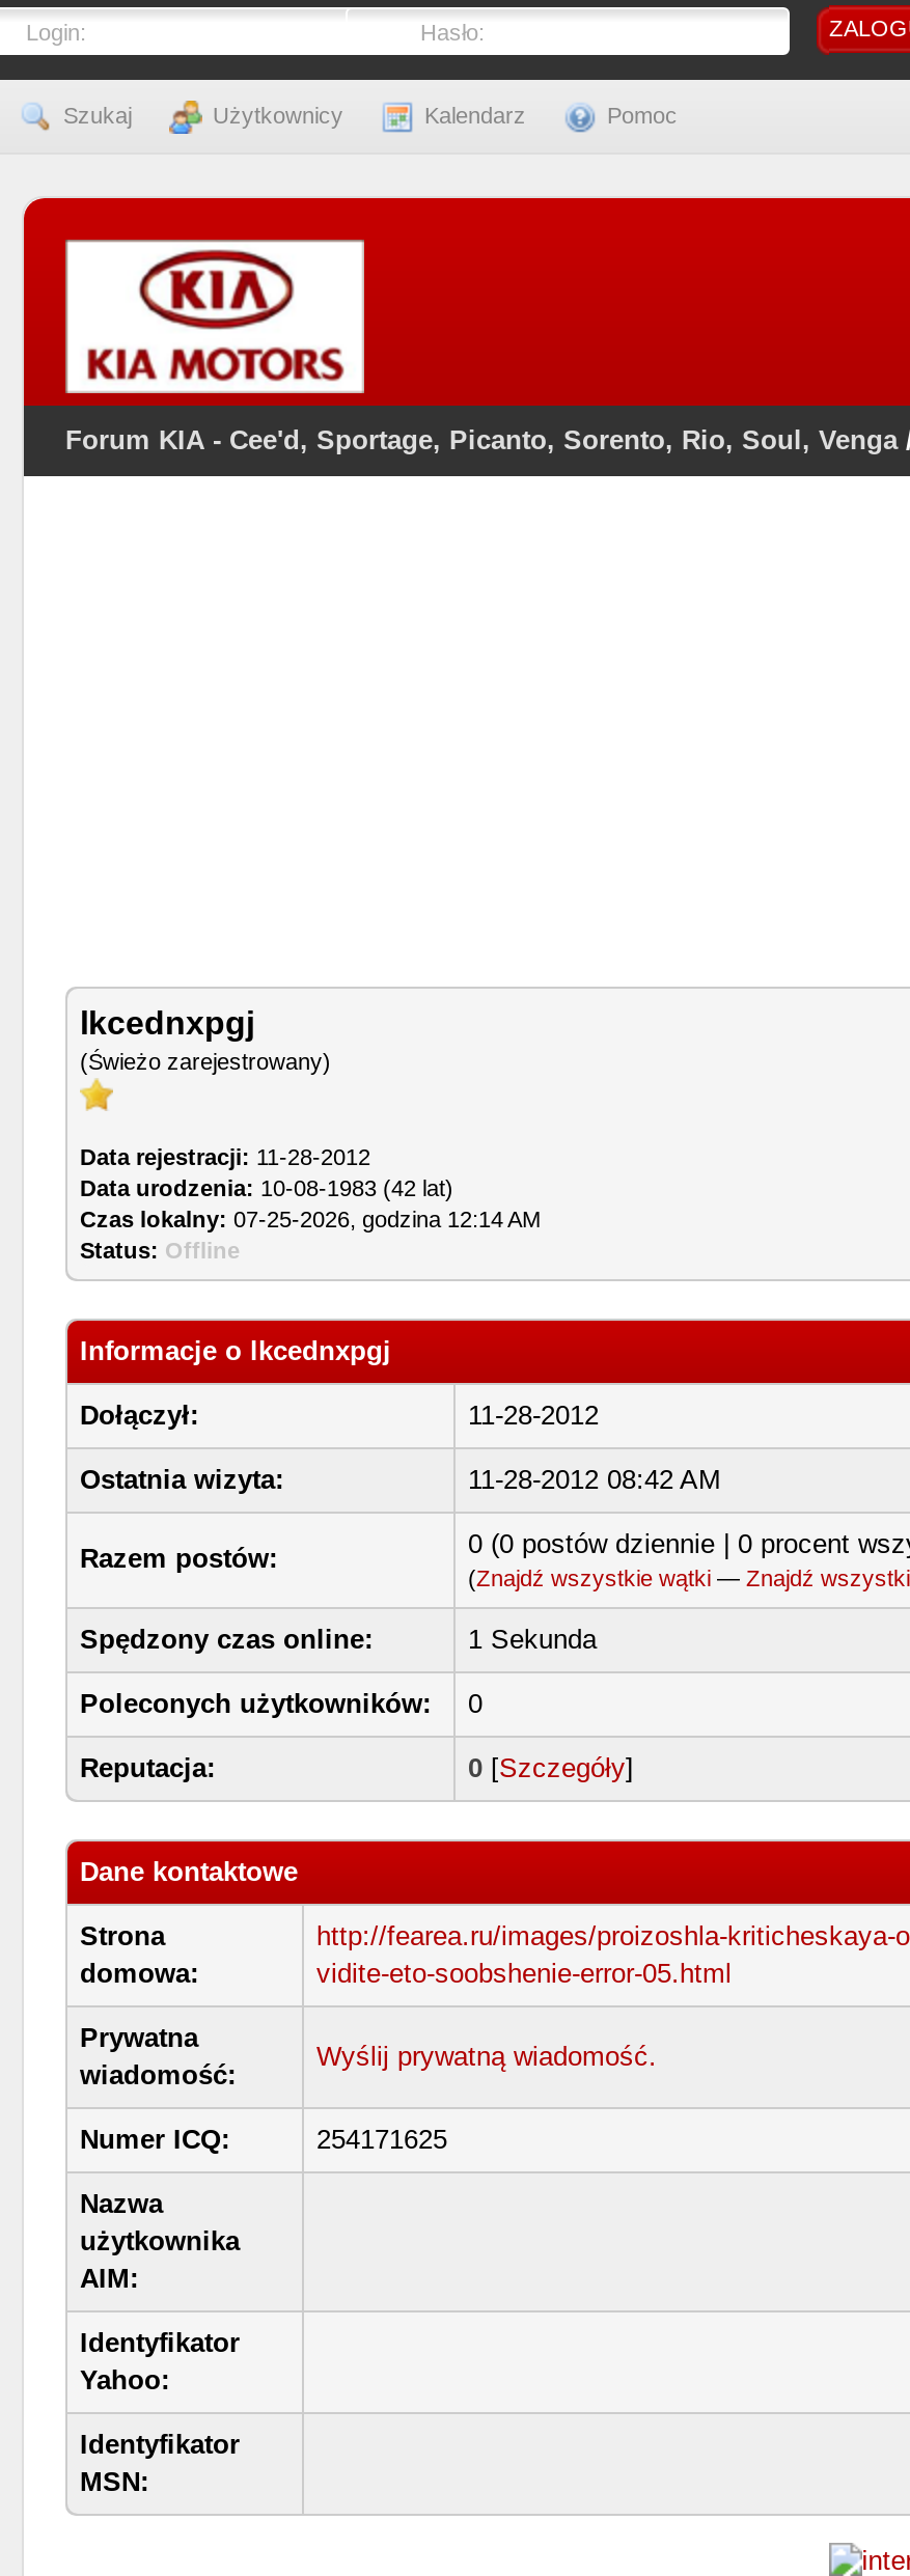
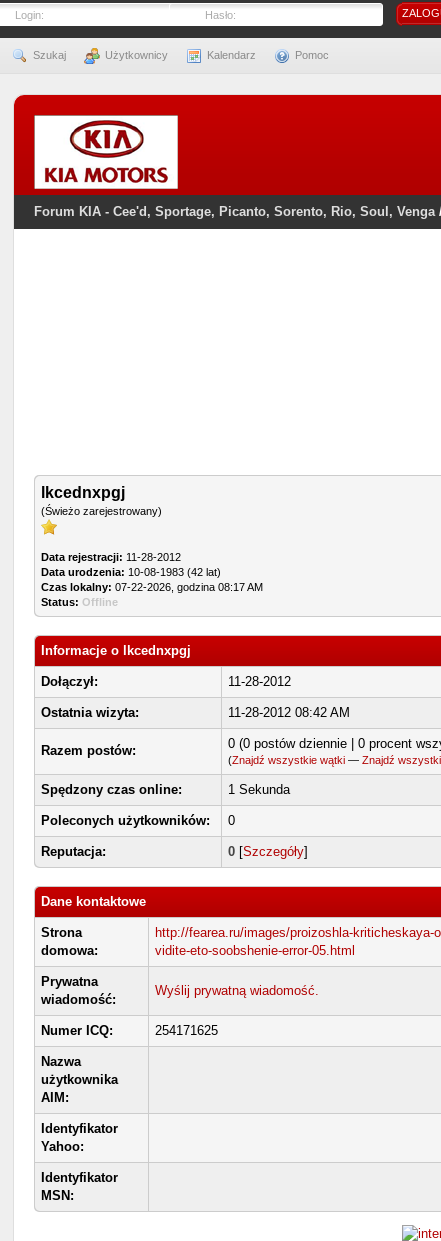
- Czas lokalny: 07-25-2026, godzina 12:14 AM
+ Czas lokalny: 07-22-2026, godzina 08:17 AM
